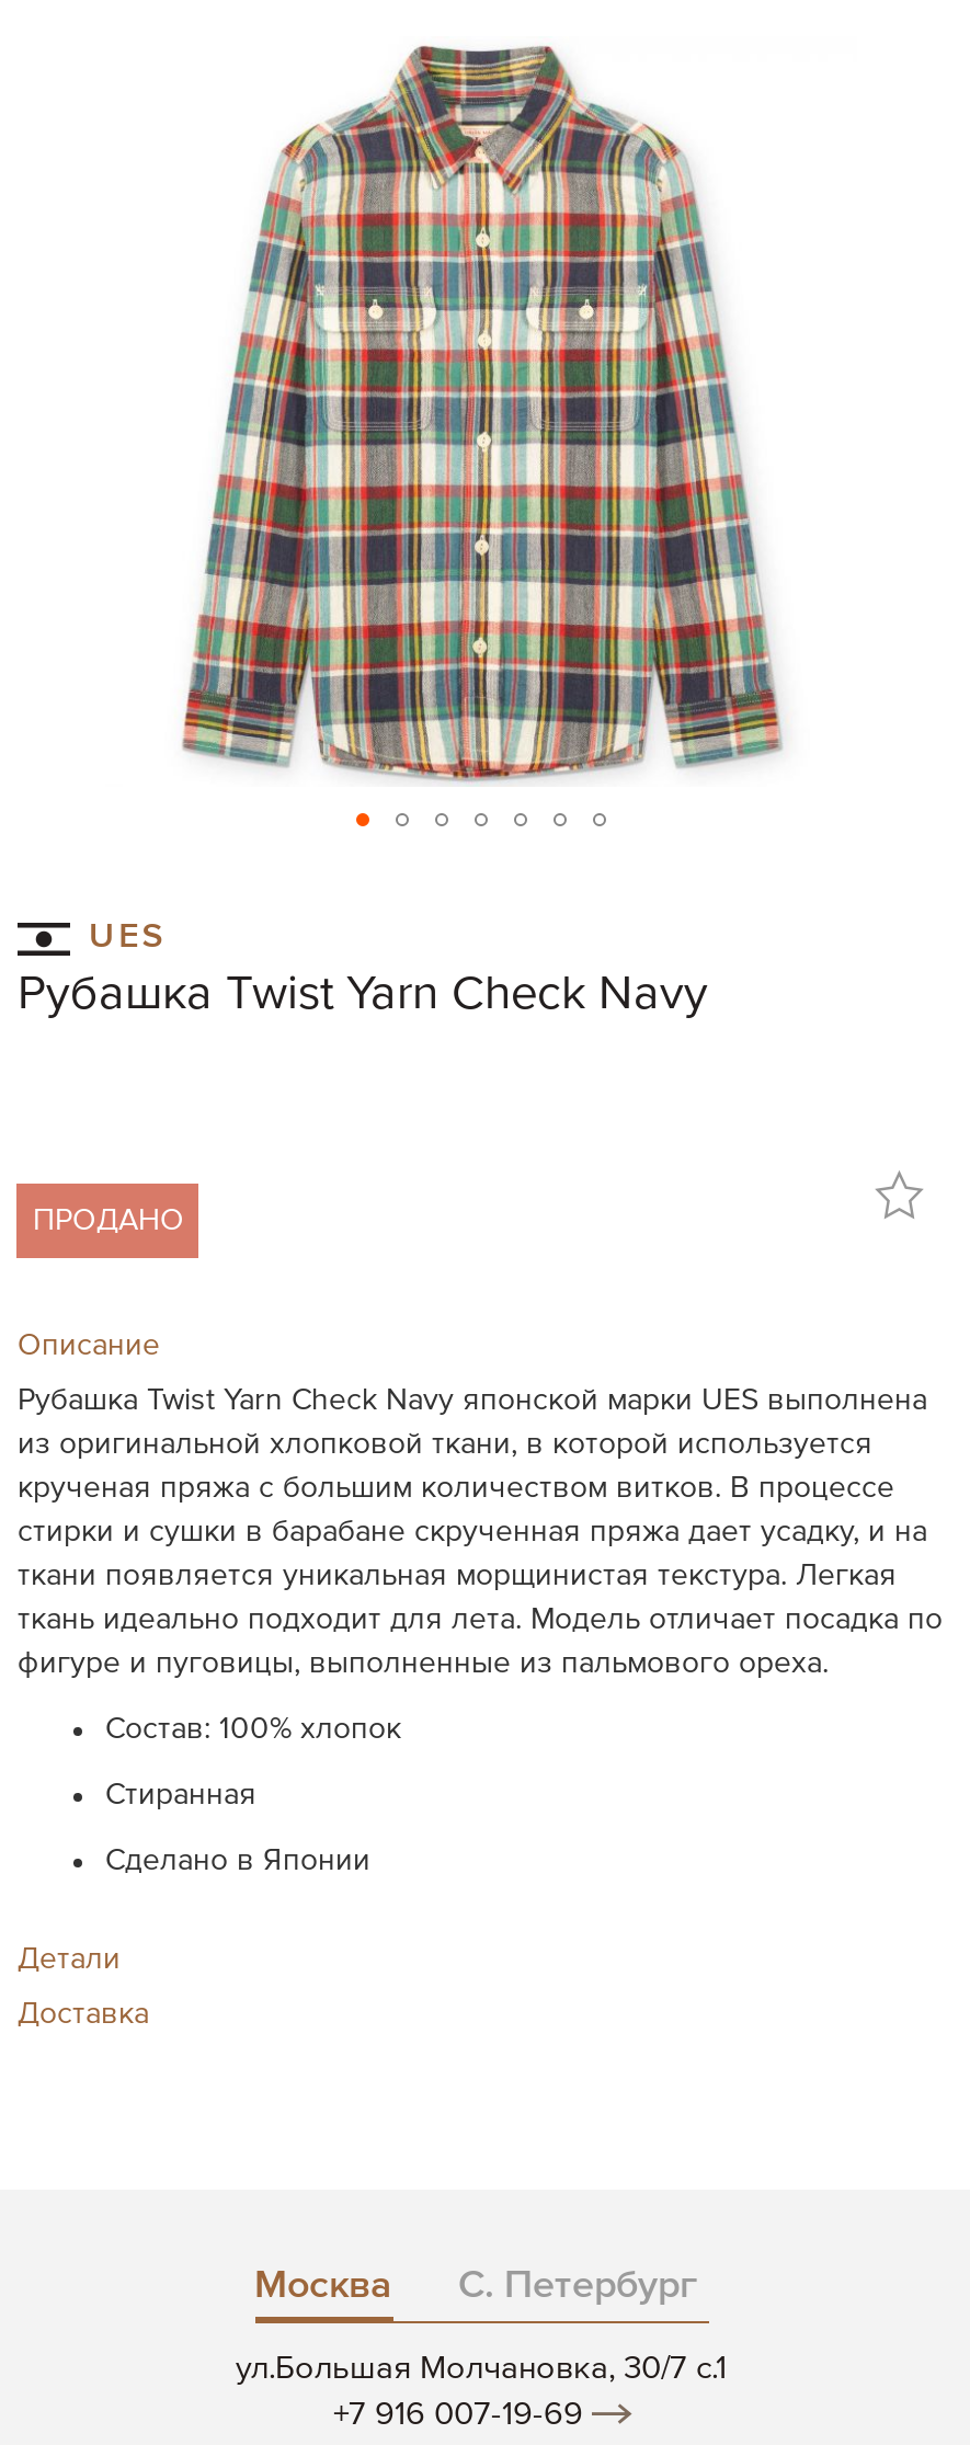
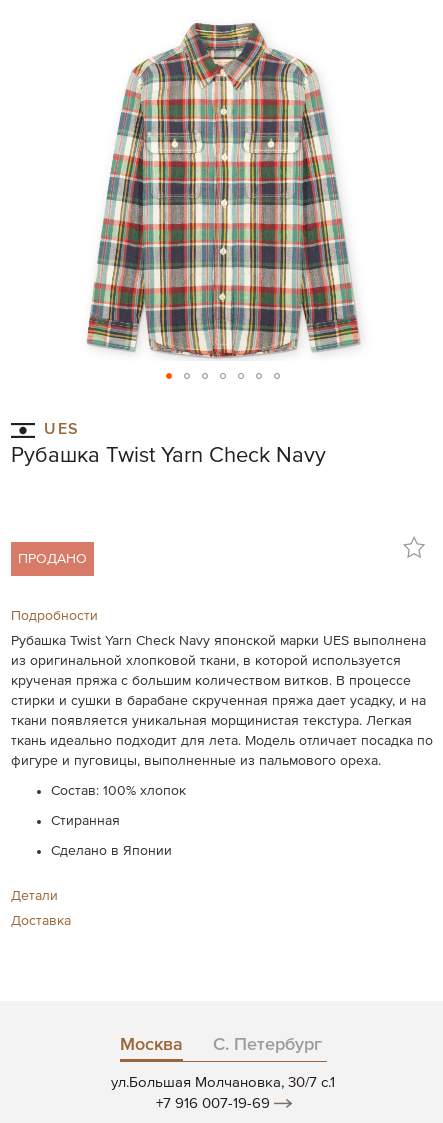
- Описание
+ Подробности
